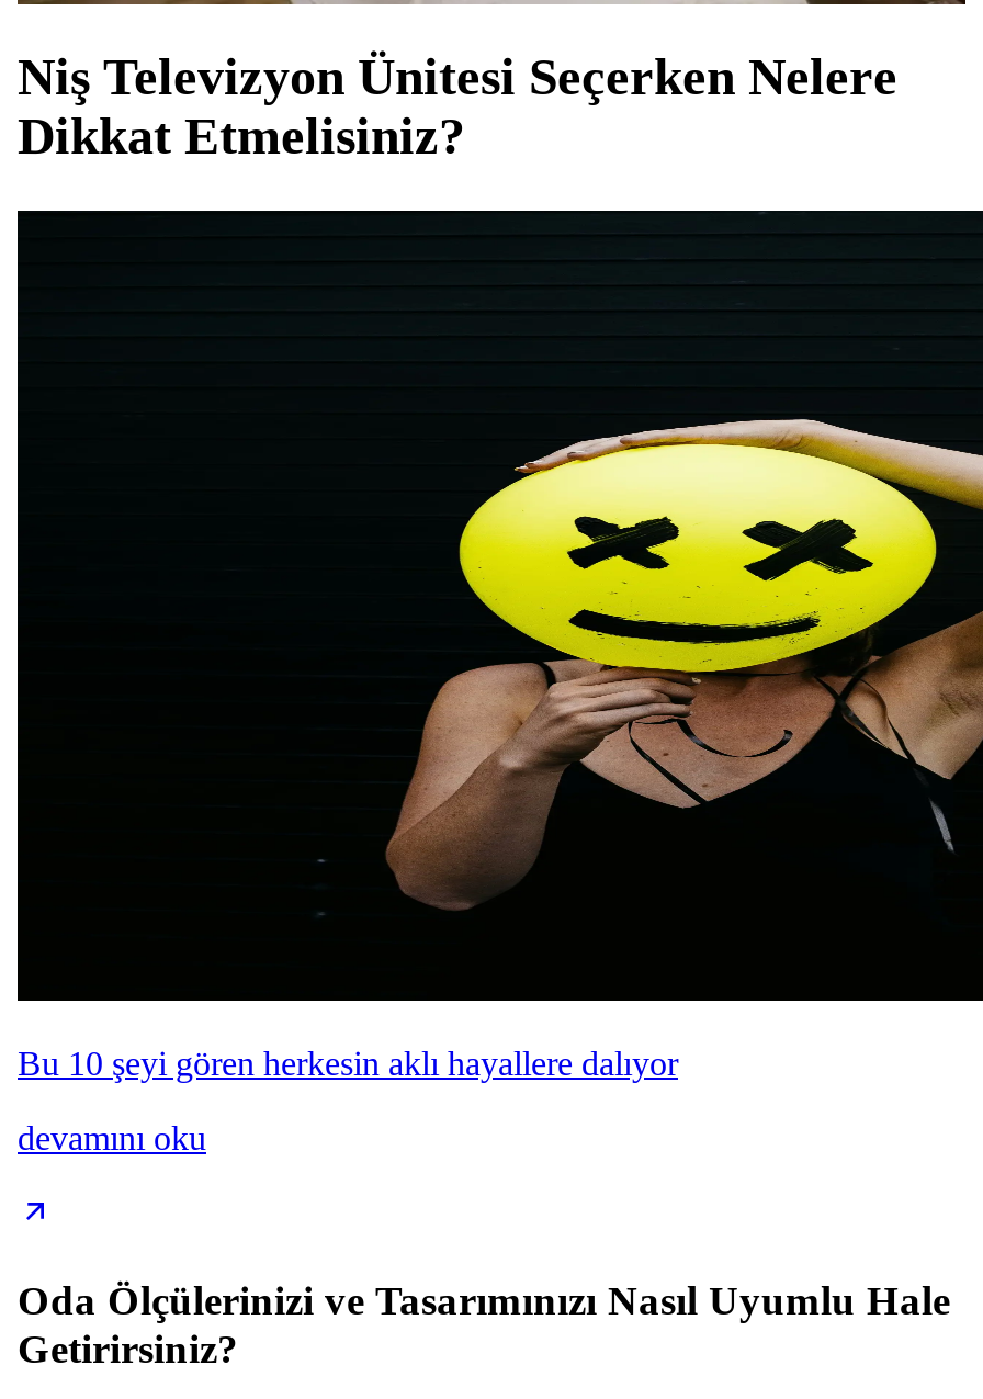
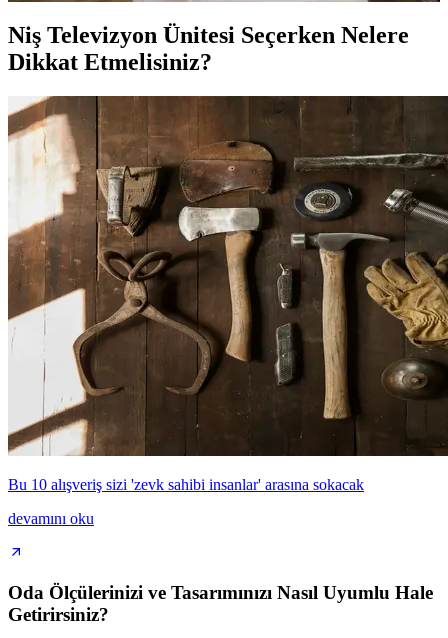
- [image]
- Bu 10 şeyi gören herkesin aklı hayallere dalıyor
+ [image]
+ Bu 10 alışveriş sizi 'zevk sahibi insanlar' arasına sokacak
